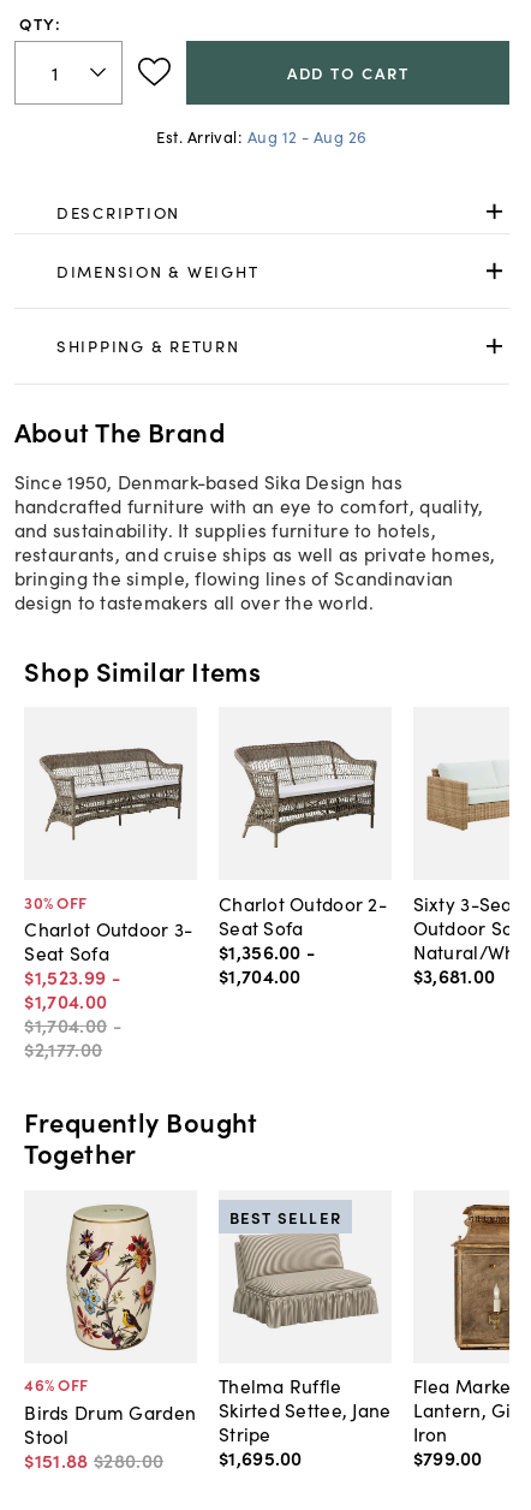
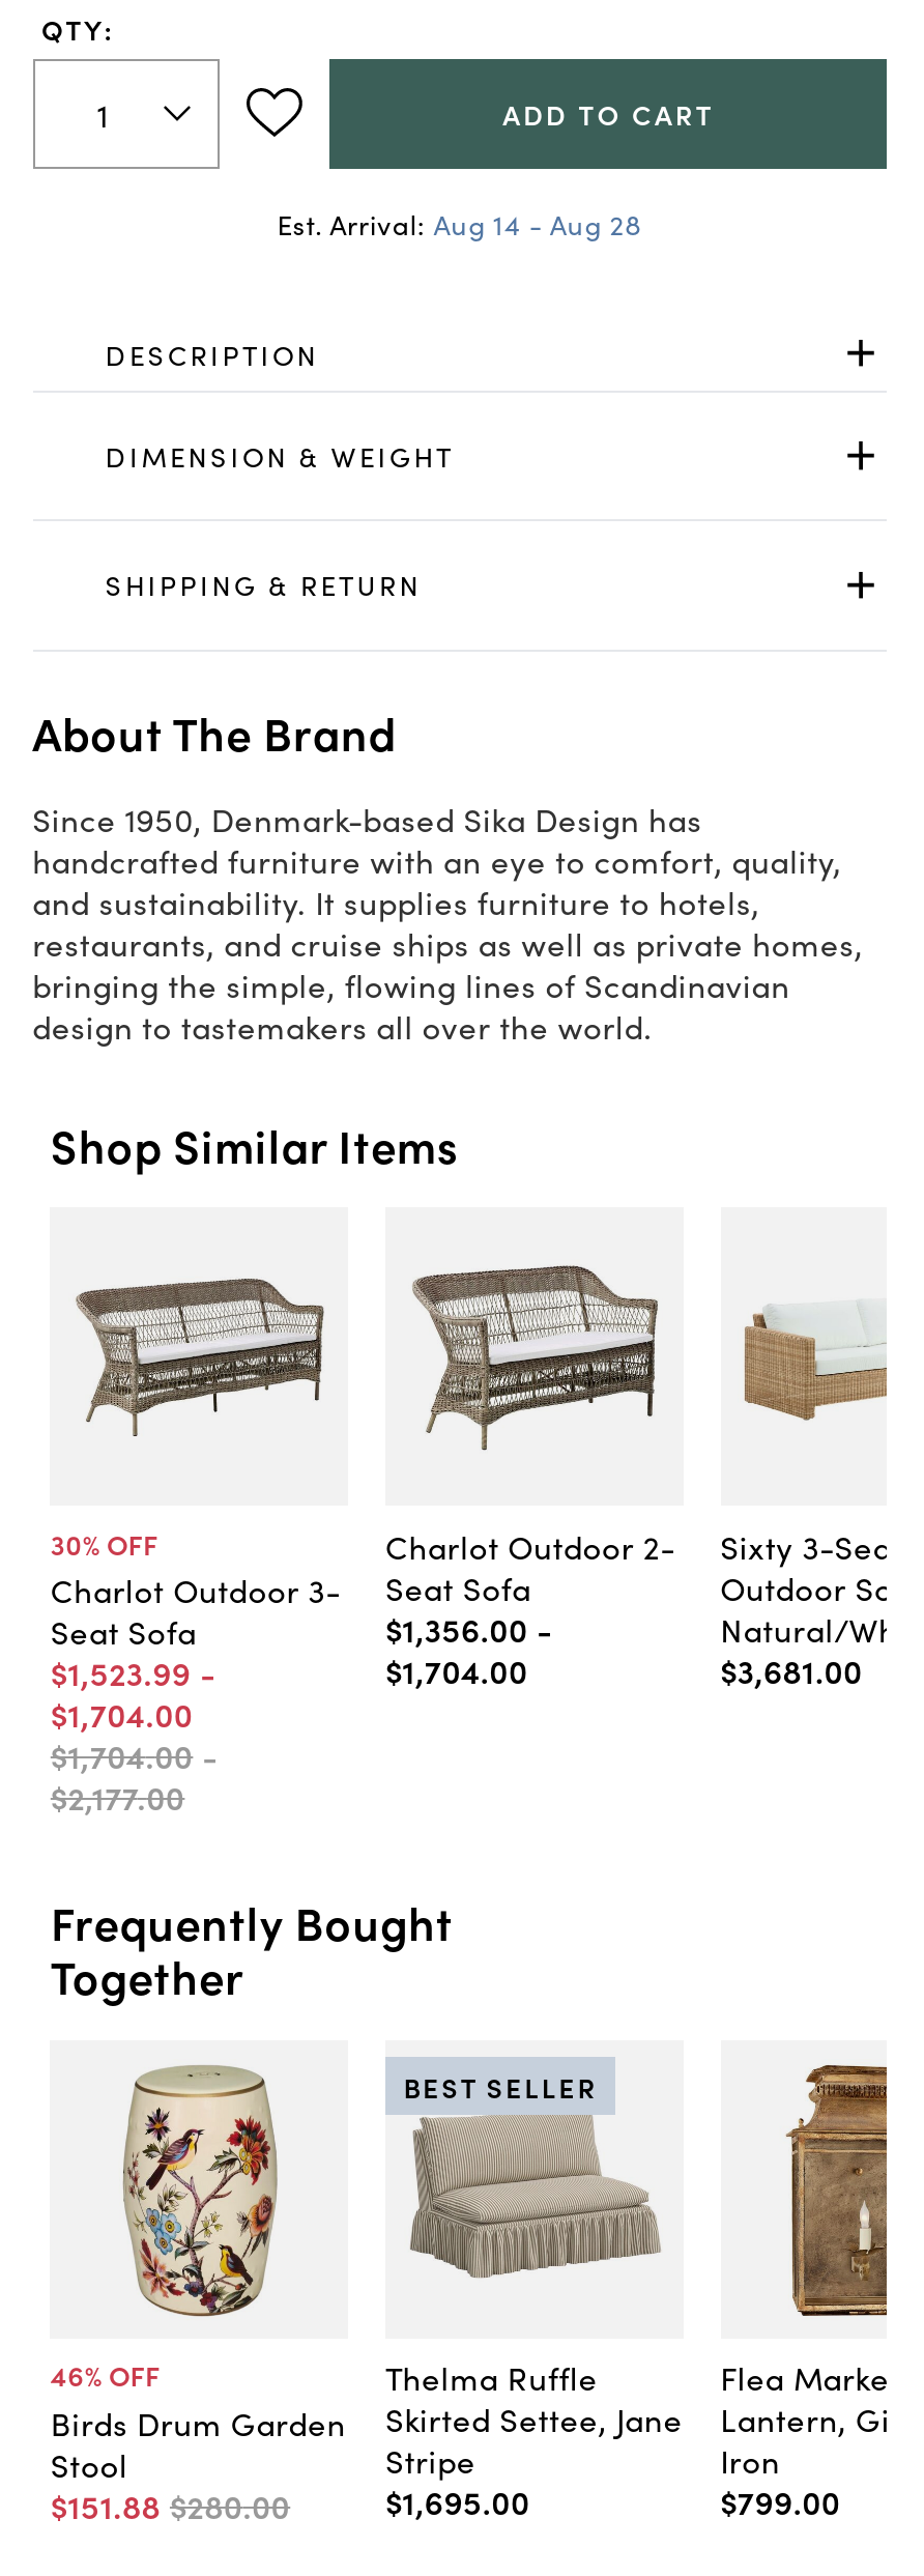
- Est. Arrival: Aug 12 - Aug 26
+ Est. Arrival: Aug 14 - Aug 28
